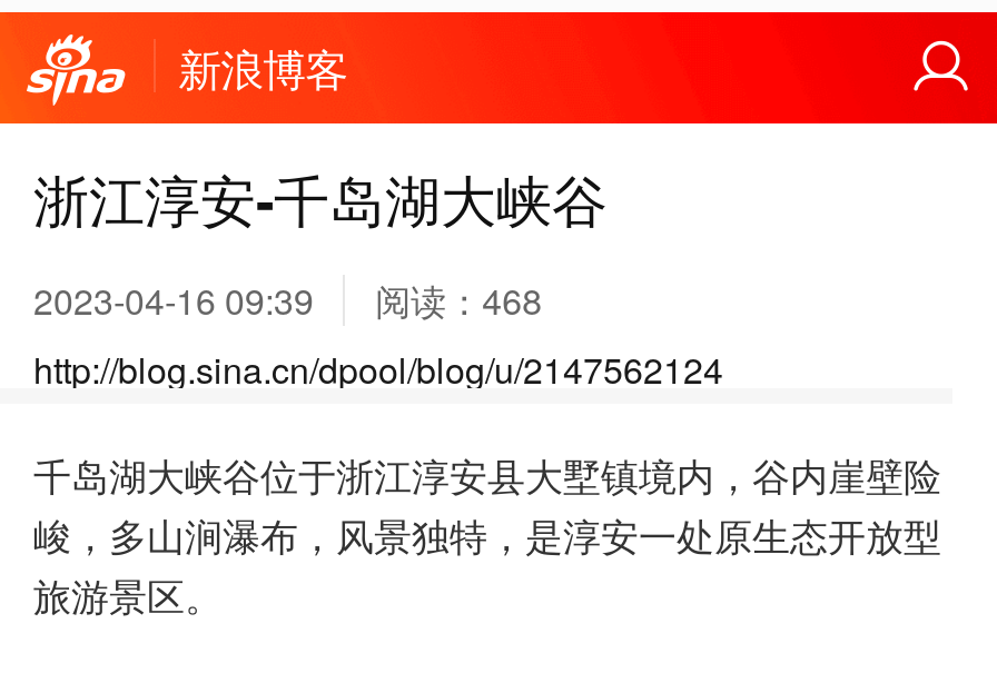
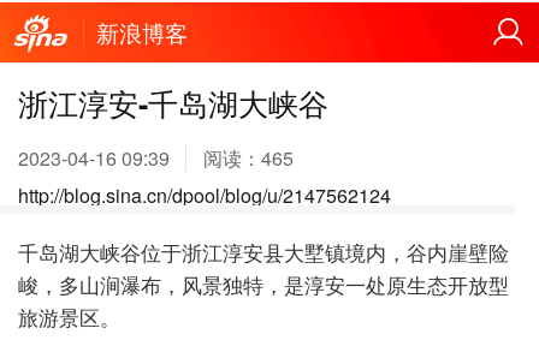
- 2023-04-16 09:39 阅读：468
+ 2023-04-16 09:39 阅读：465
